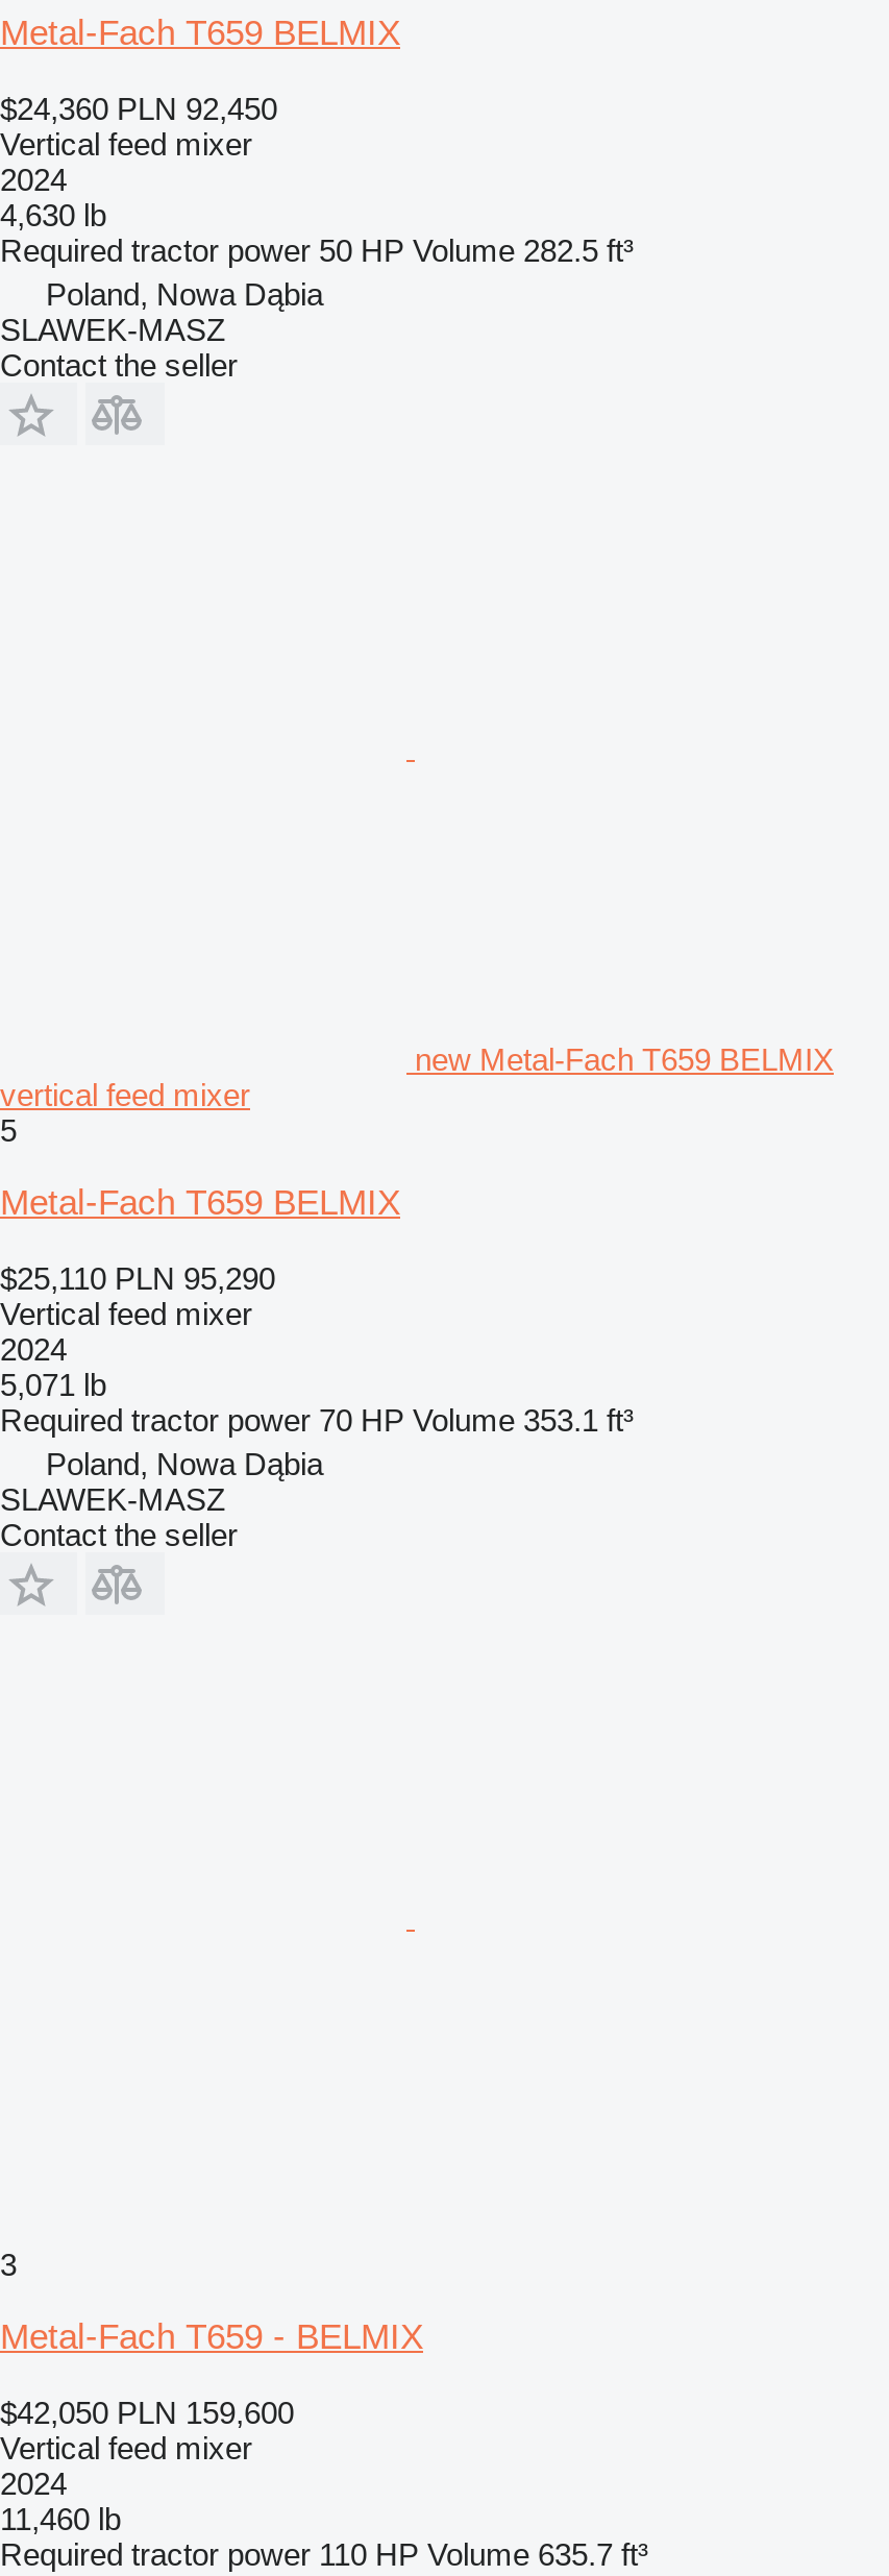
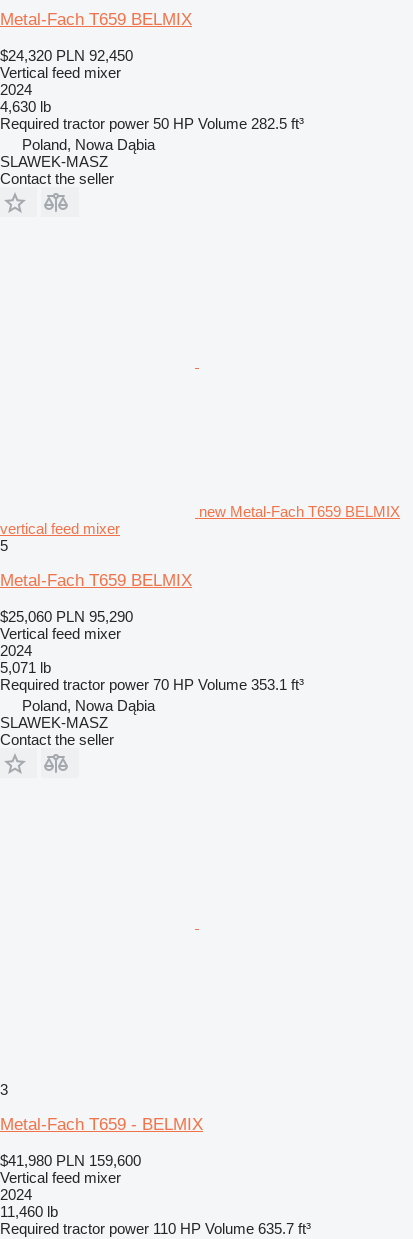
- $24,360 PLN 92,450
+ $24,320 PLN 92,450

- $25,110 PLN 95,290
+ $25,060 PLN 95,290

- $42,050 PLN 159,600
+ $41,980 PLN 159,600
